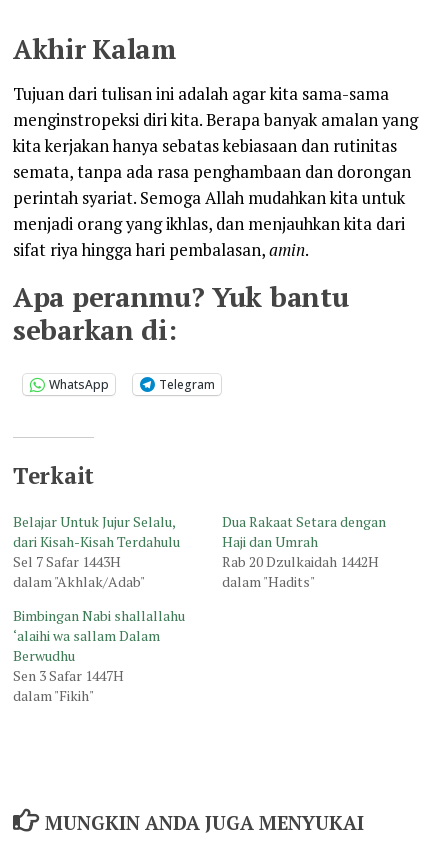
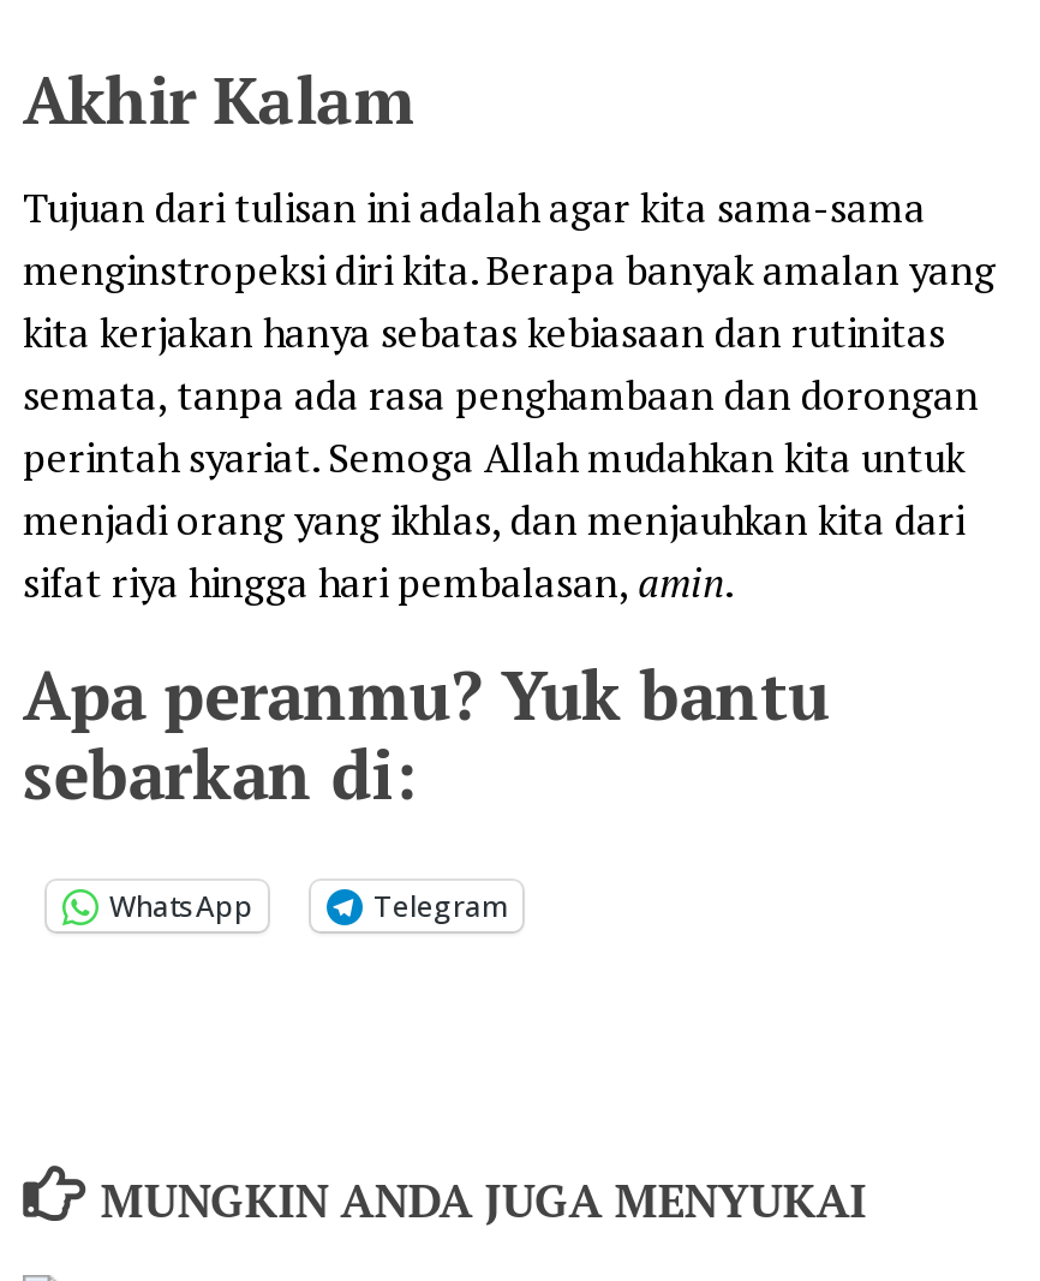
- Terkait
- Belajar Untuk Jujur Selalu,
- dari Kisah-Kisah Terdahulu
- Sel 7 Safar 1443H
- dalam "Akhlak/Adab"

- Dua Rakaat Setara dengan
- Haji dan Umrah
- Rab 20 Dzulkaidah 1442H
- dalam "Hadits"
- Bimbingan Nabi shallallahu
- ‘alaihi wa sallam Dalam
- Berwudhu
- Sen 3 Safar 1447H
- dalam "Fikih"
